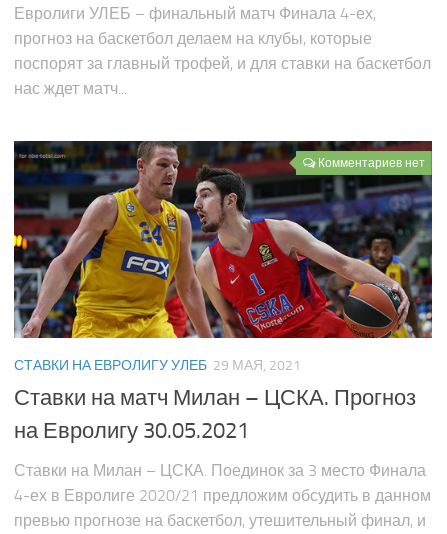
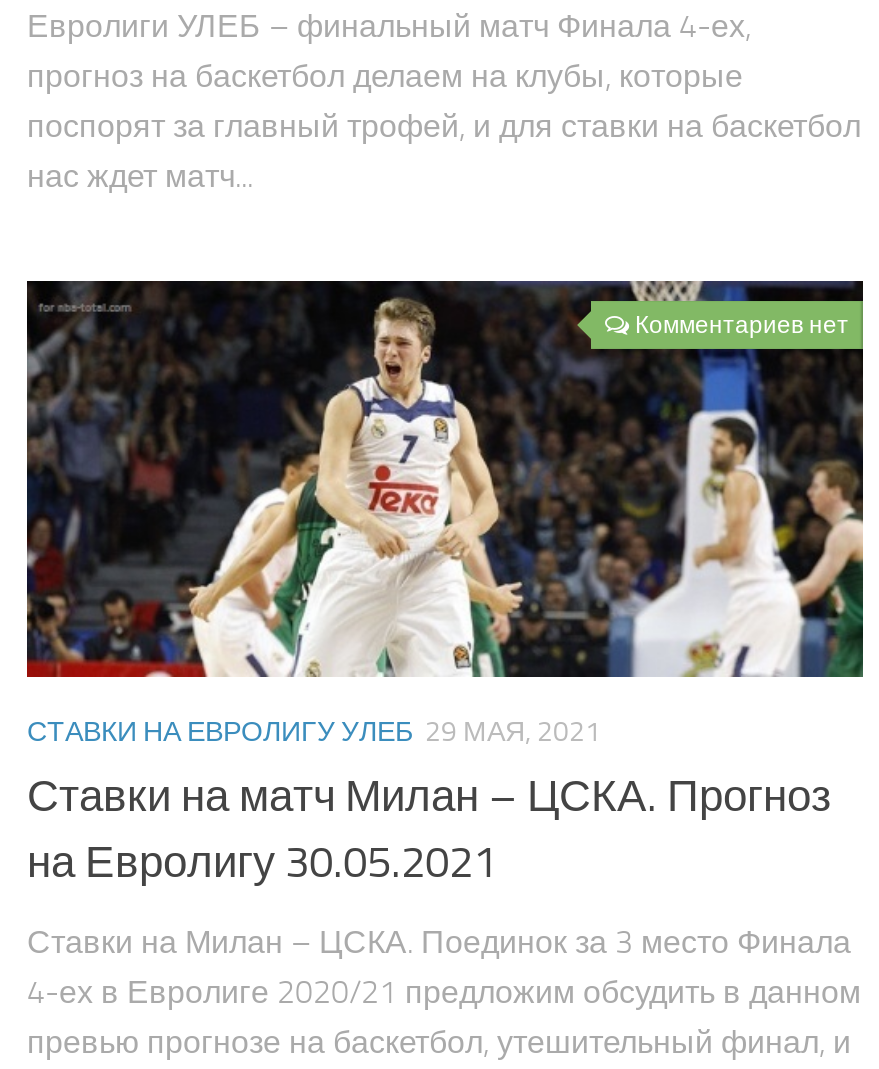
- [image]
+ [image]
